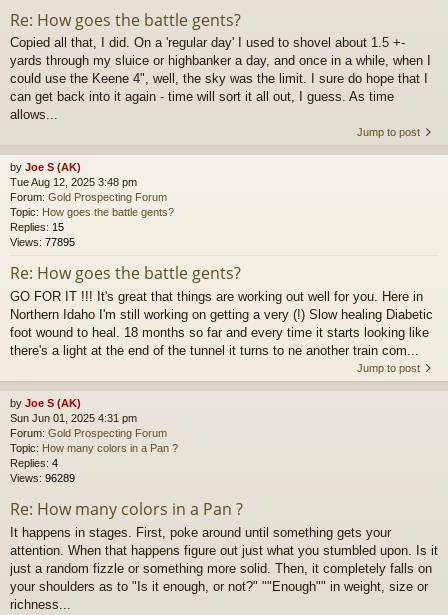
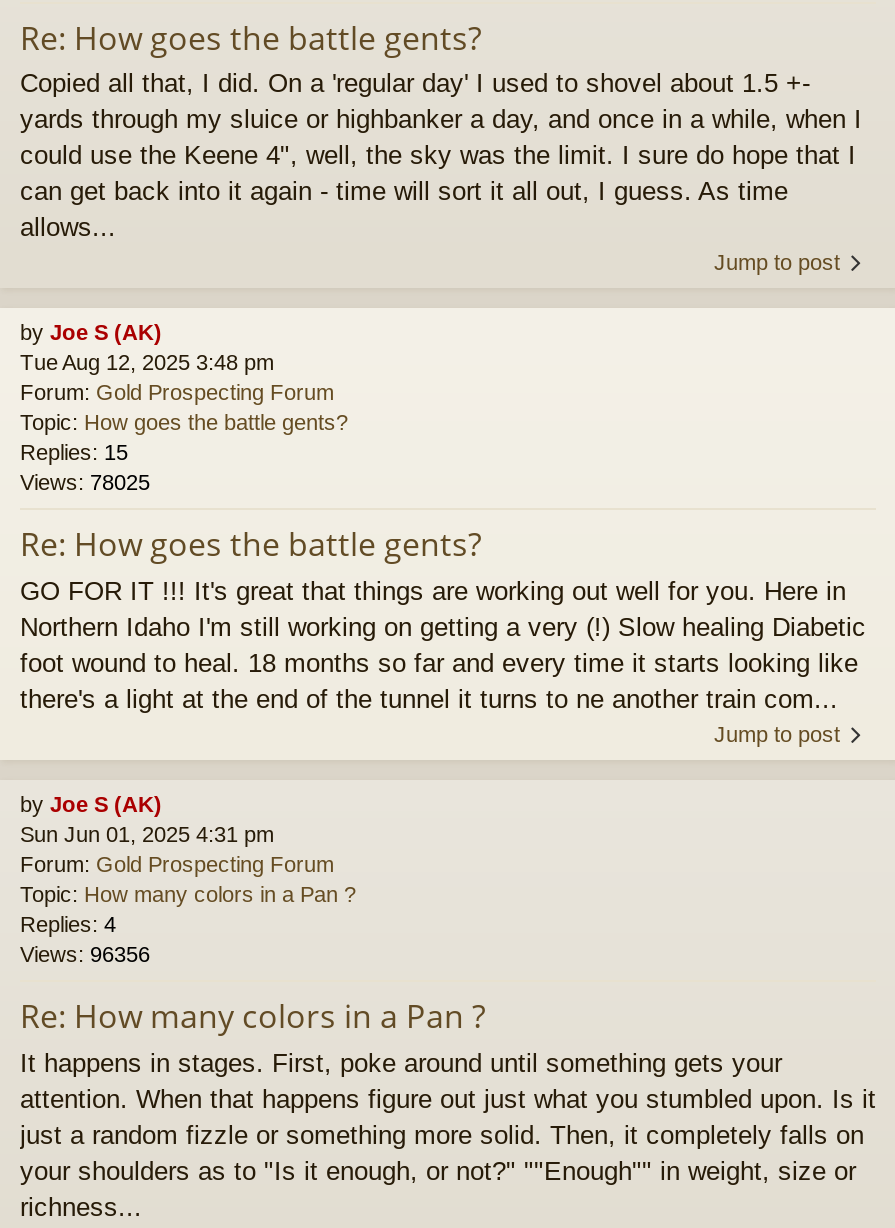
- Views: 77895
+ Views: 78025

- Views: 96289
+ Views: 96356
